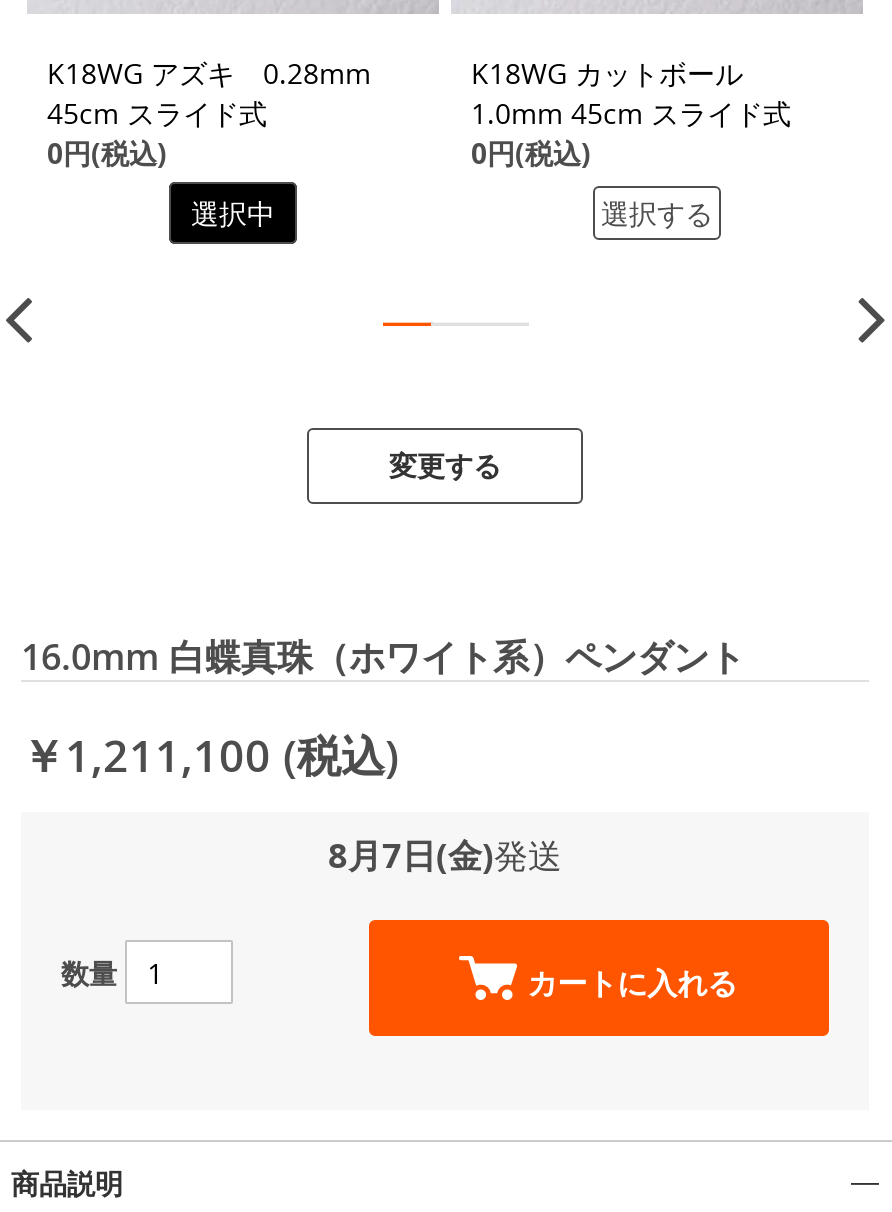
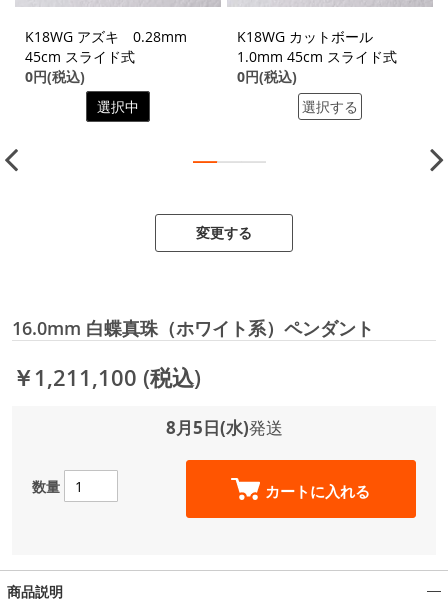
- 8月7日(金)発送
+ 8月5日(水)発送
